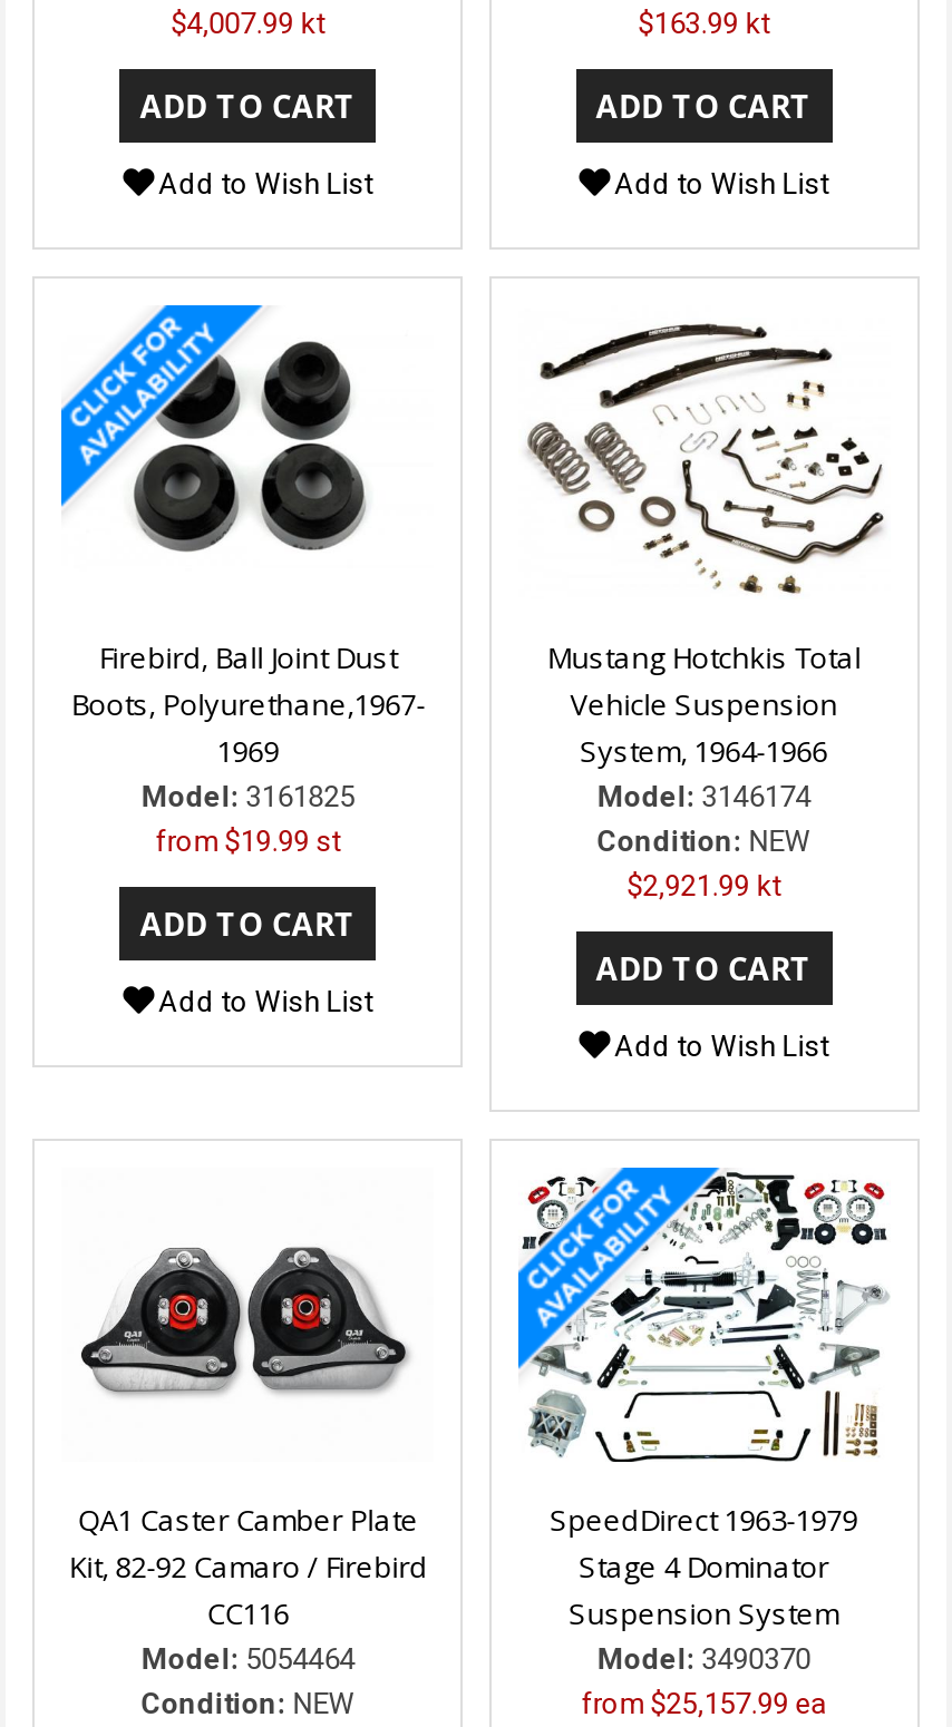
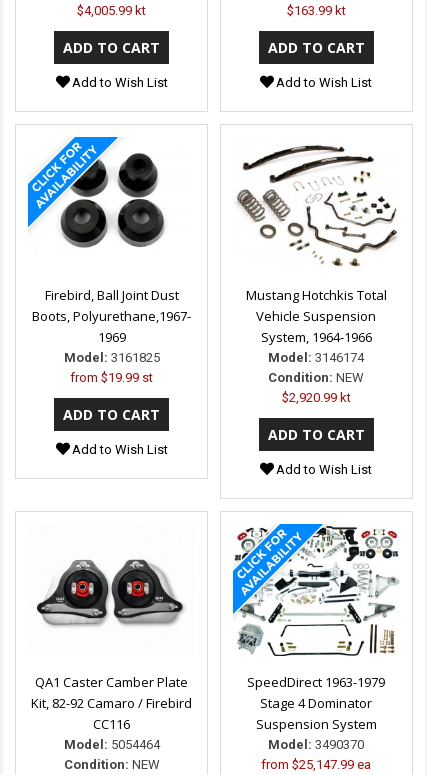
- $4,007.99 kt
+ $4,005.99 kt

- $2,921.99 kt
+ $2,920.99 kt

- from $25,157.99 ea
+ from $25,147.99 ea
